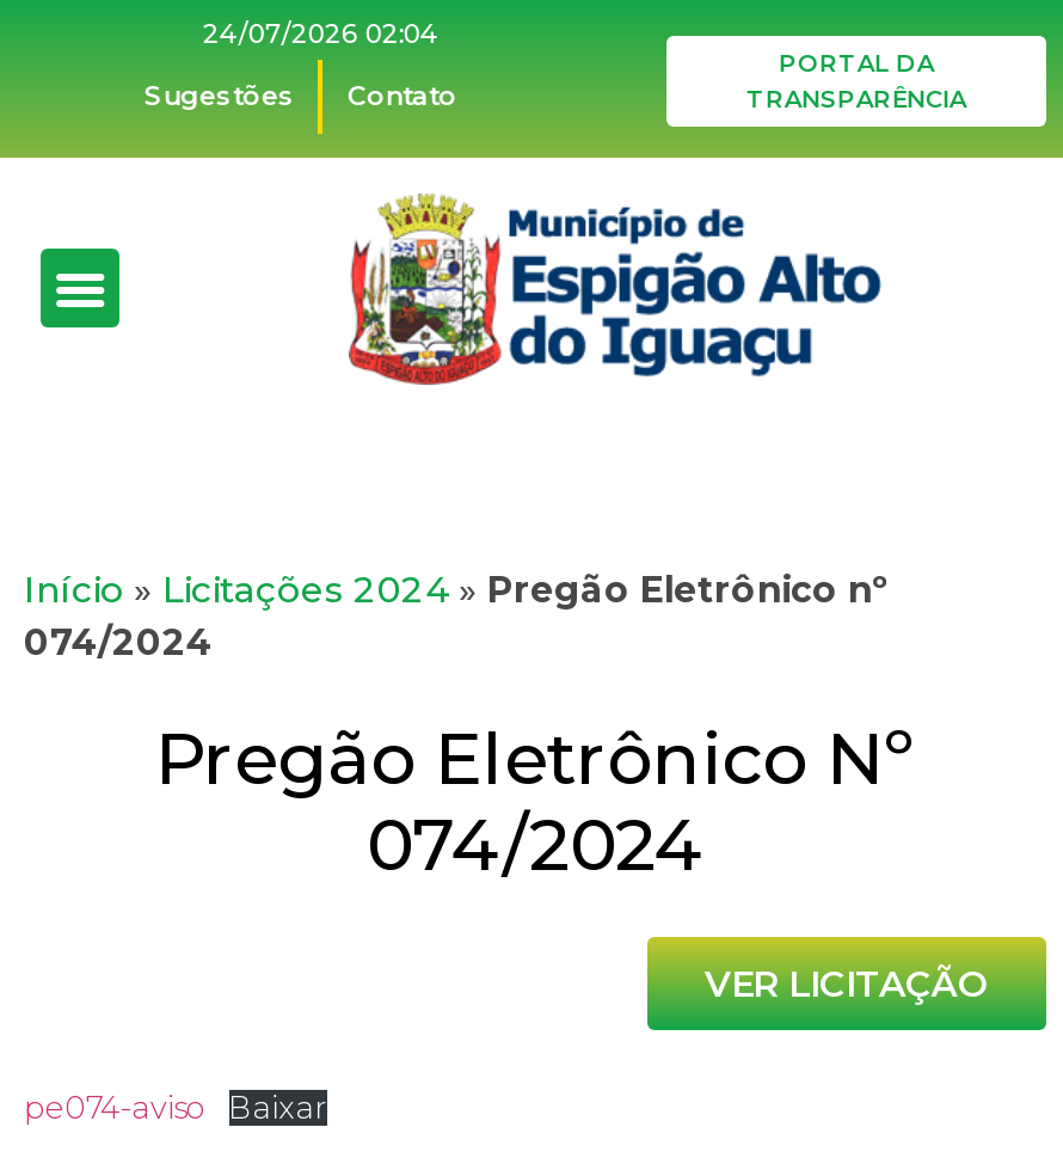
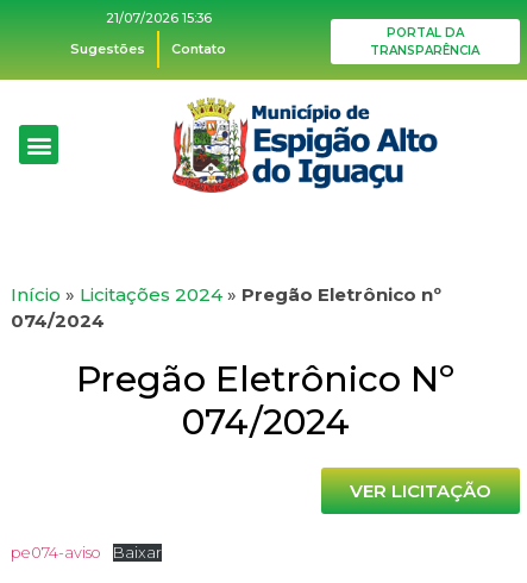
- 24/07/2026 02:04
+ 21/07/2026 15:36
